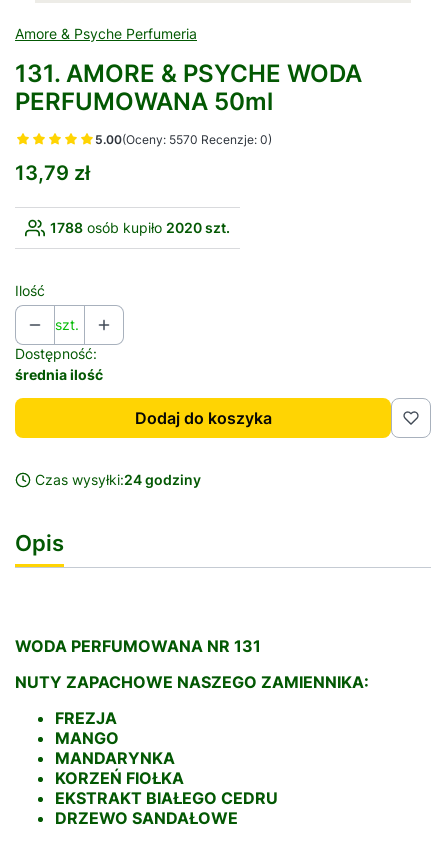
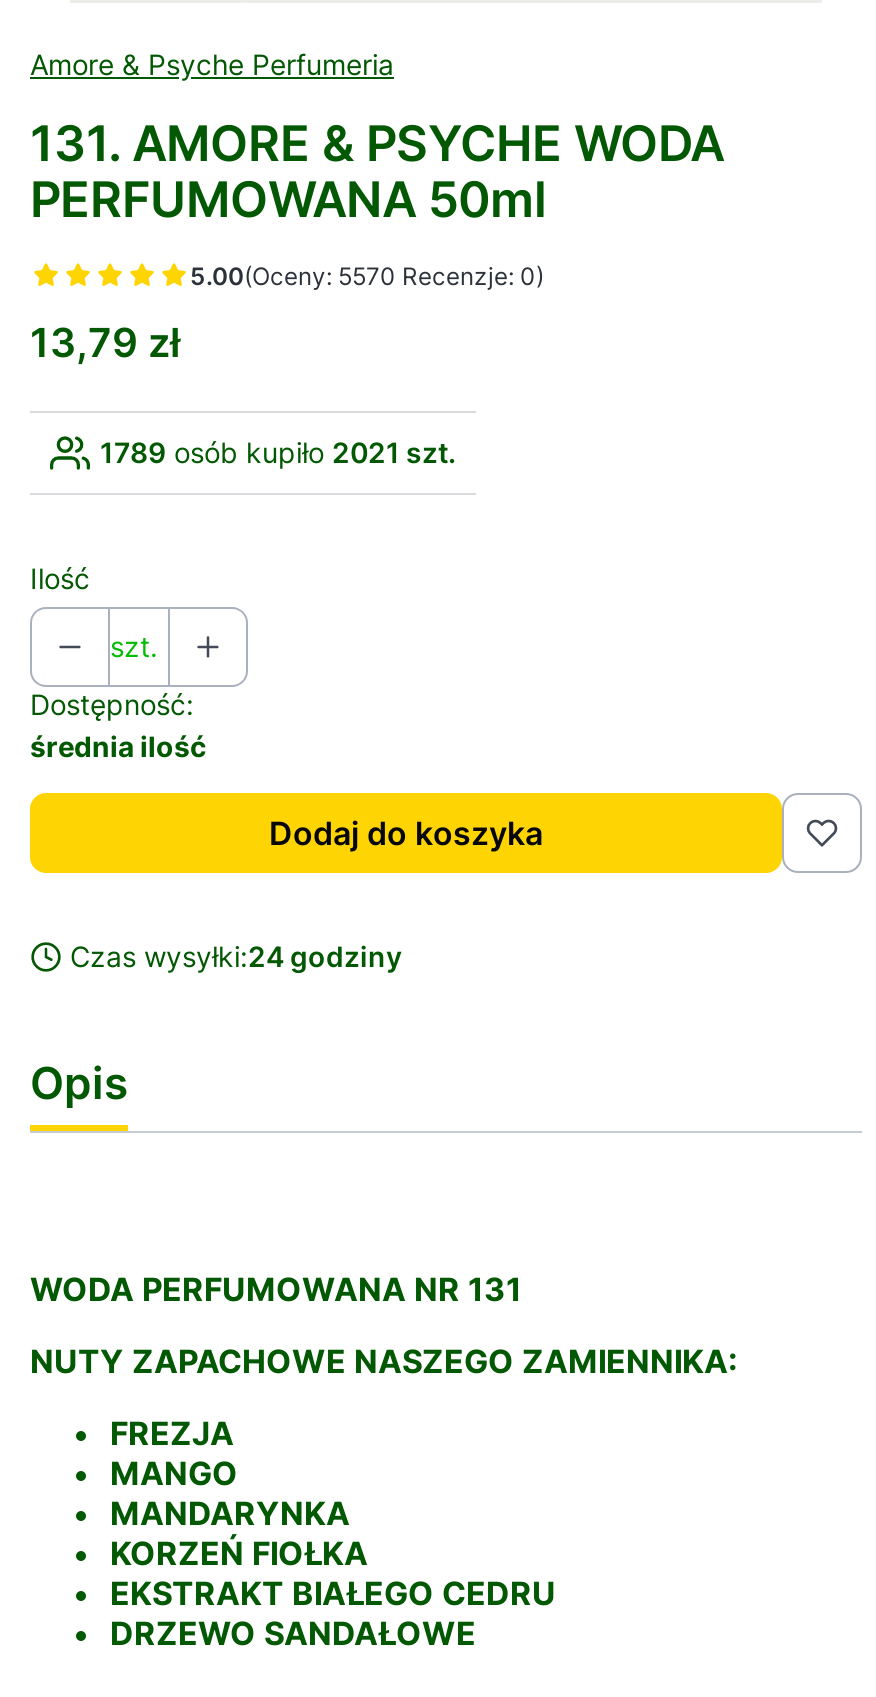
- 1788 osób kupiło 2020 szt.
+ 1789 osób kupiło 2021 szt.
